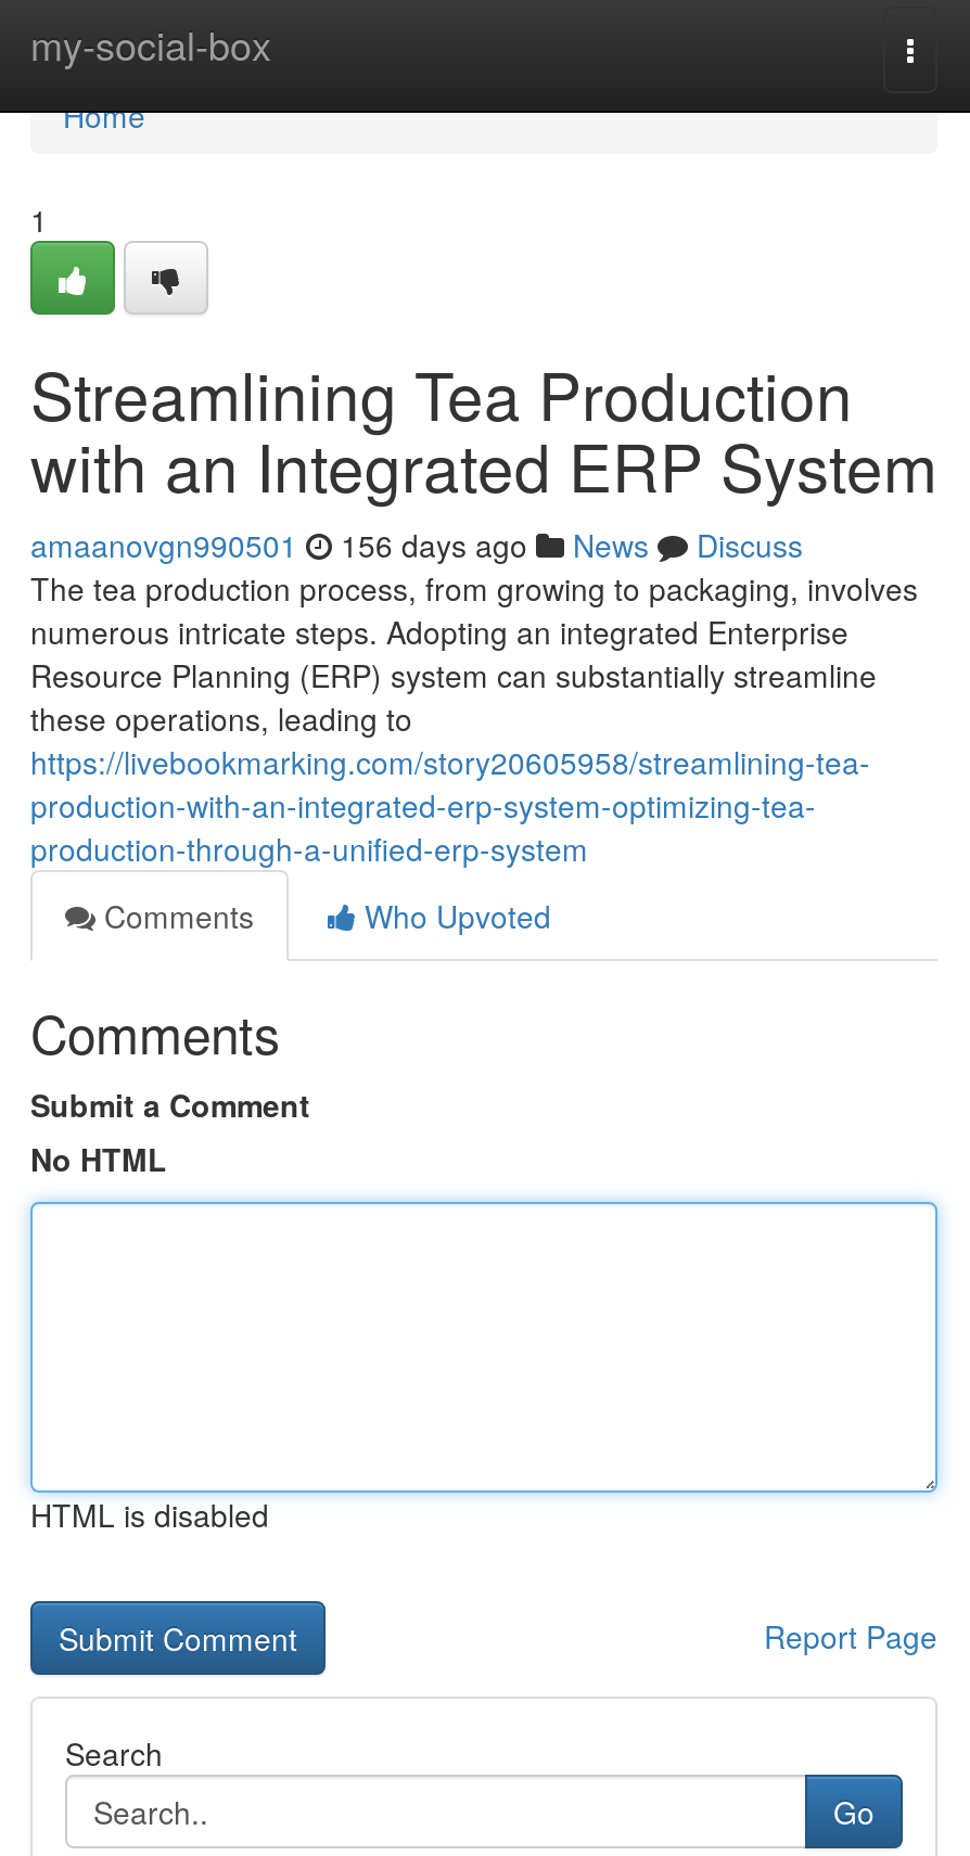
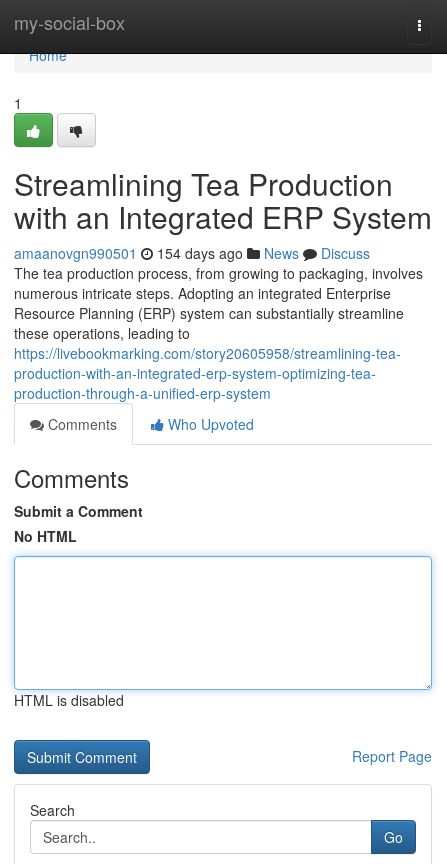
- amaanovgn990501 156 days ago News Discuss
+ amaanovgn990501 154 days ago News Discuss
